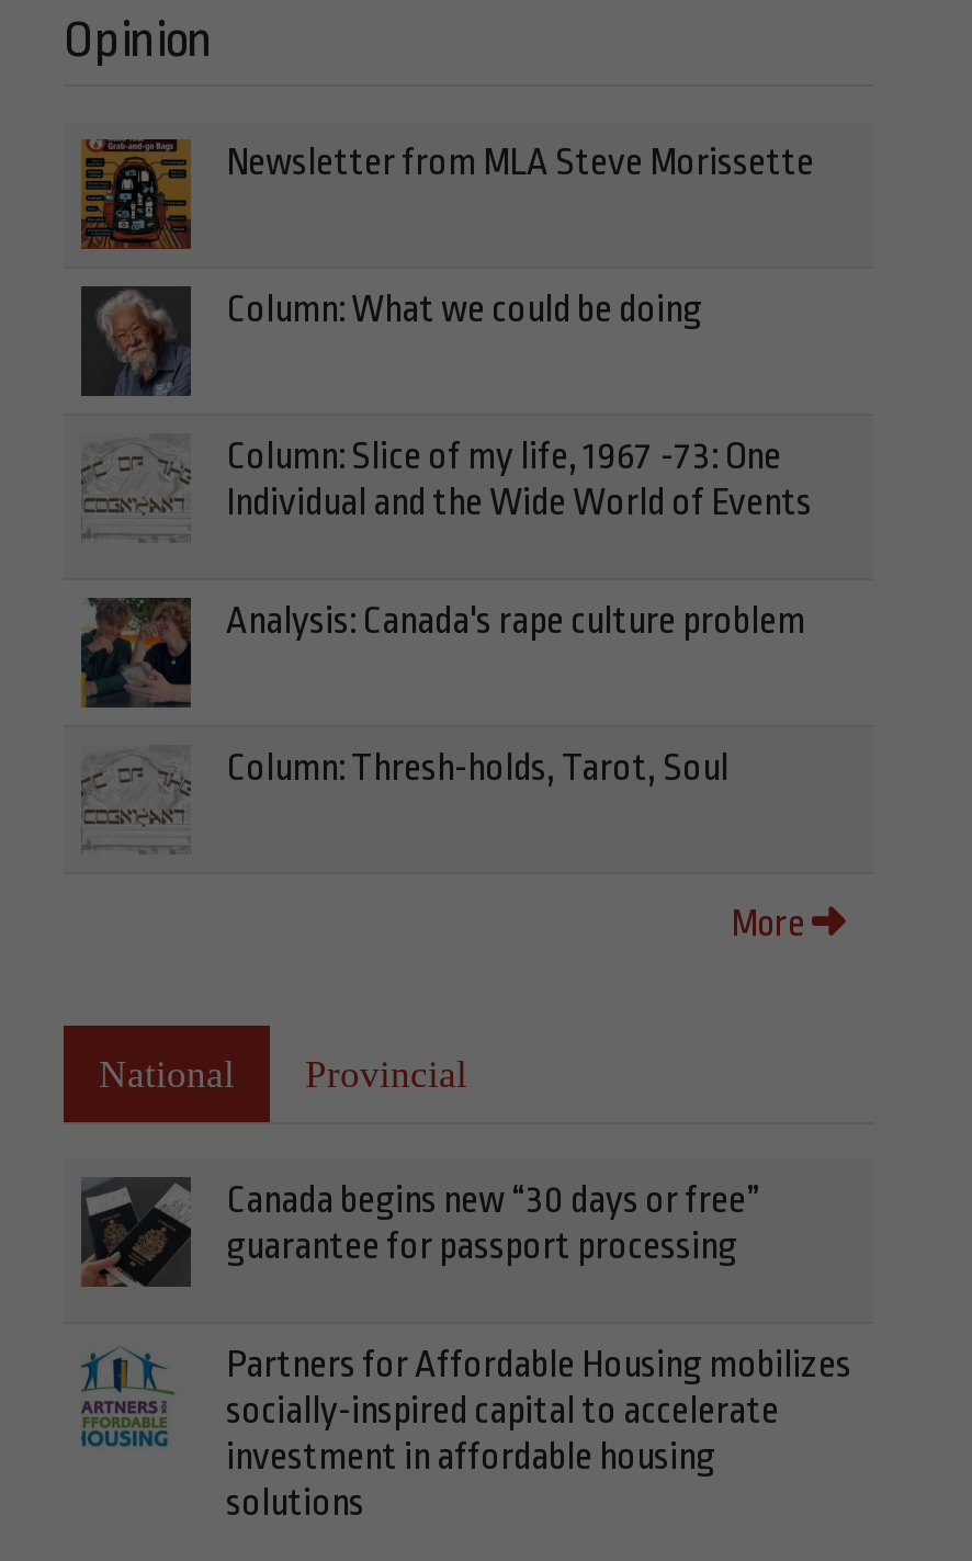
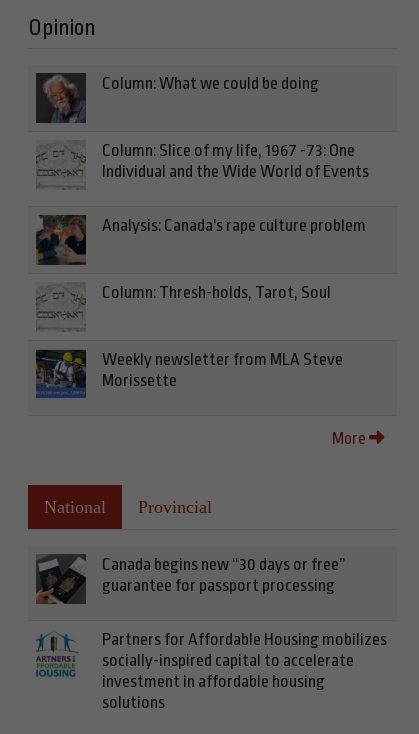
- [image]
- Newsletter from MLA Steve Morissette

moved up: [image] | Column: What we could be doing | Column: Slice of my life, 1967 -73: One | Individual and the Wide World of Events | Analysis: Canada's rape culture problem | Column: Thresh-holds, Tarot, Soul

+ [image]
+ Weekly newsletter from MLA Steve
+ Morissette
